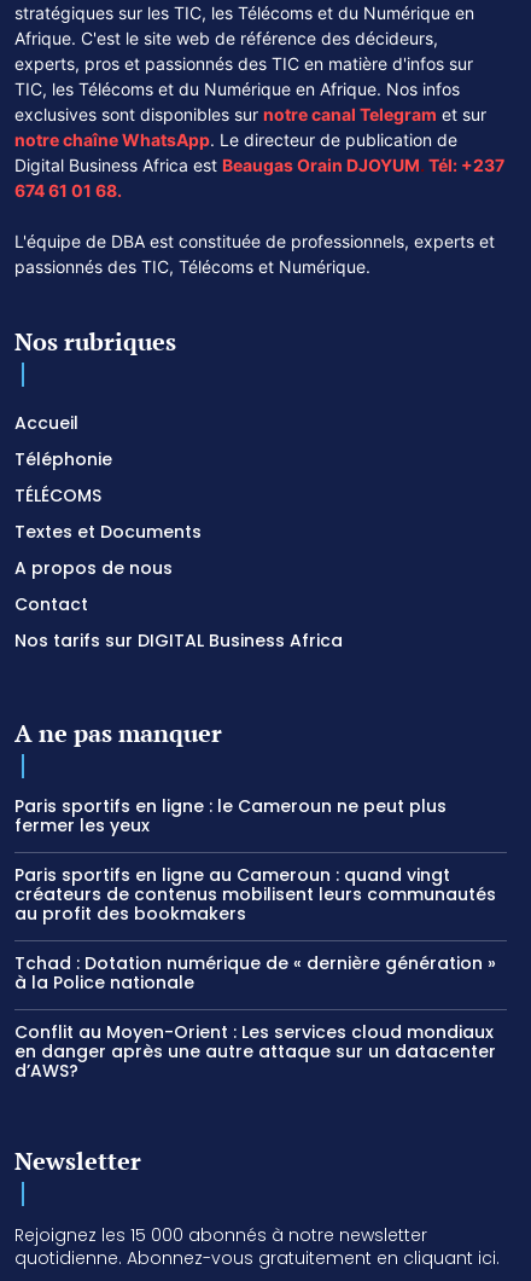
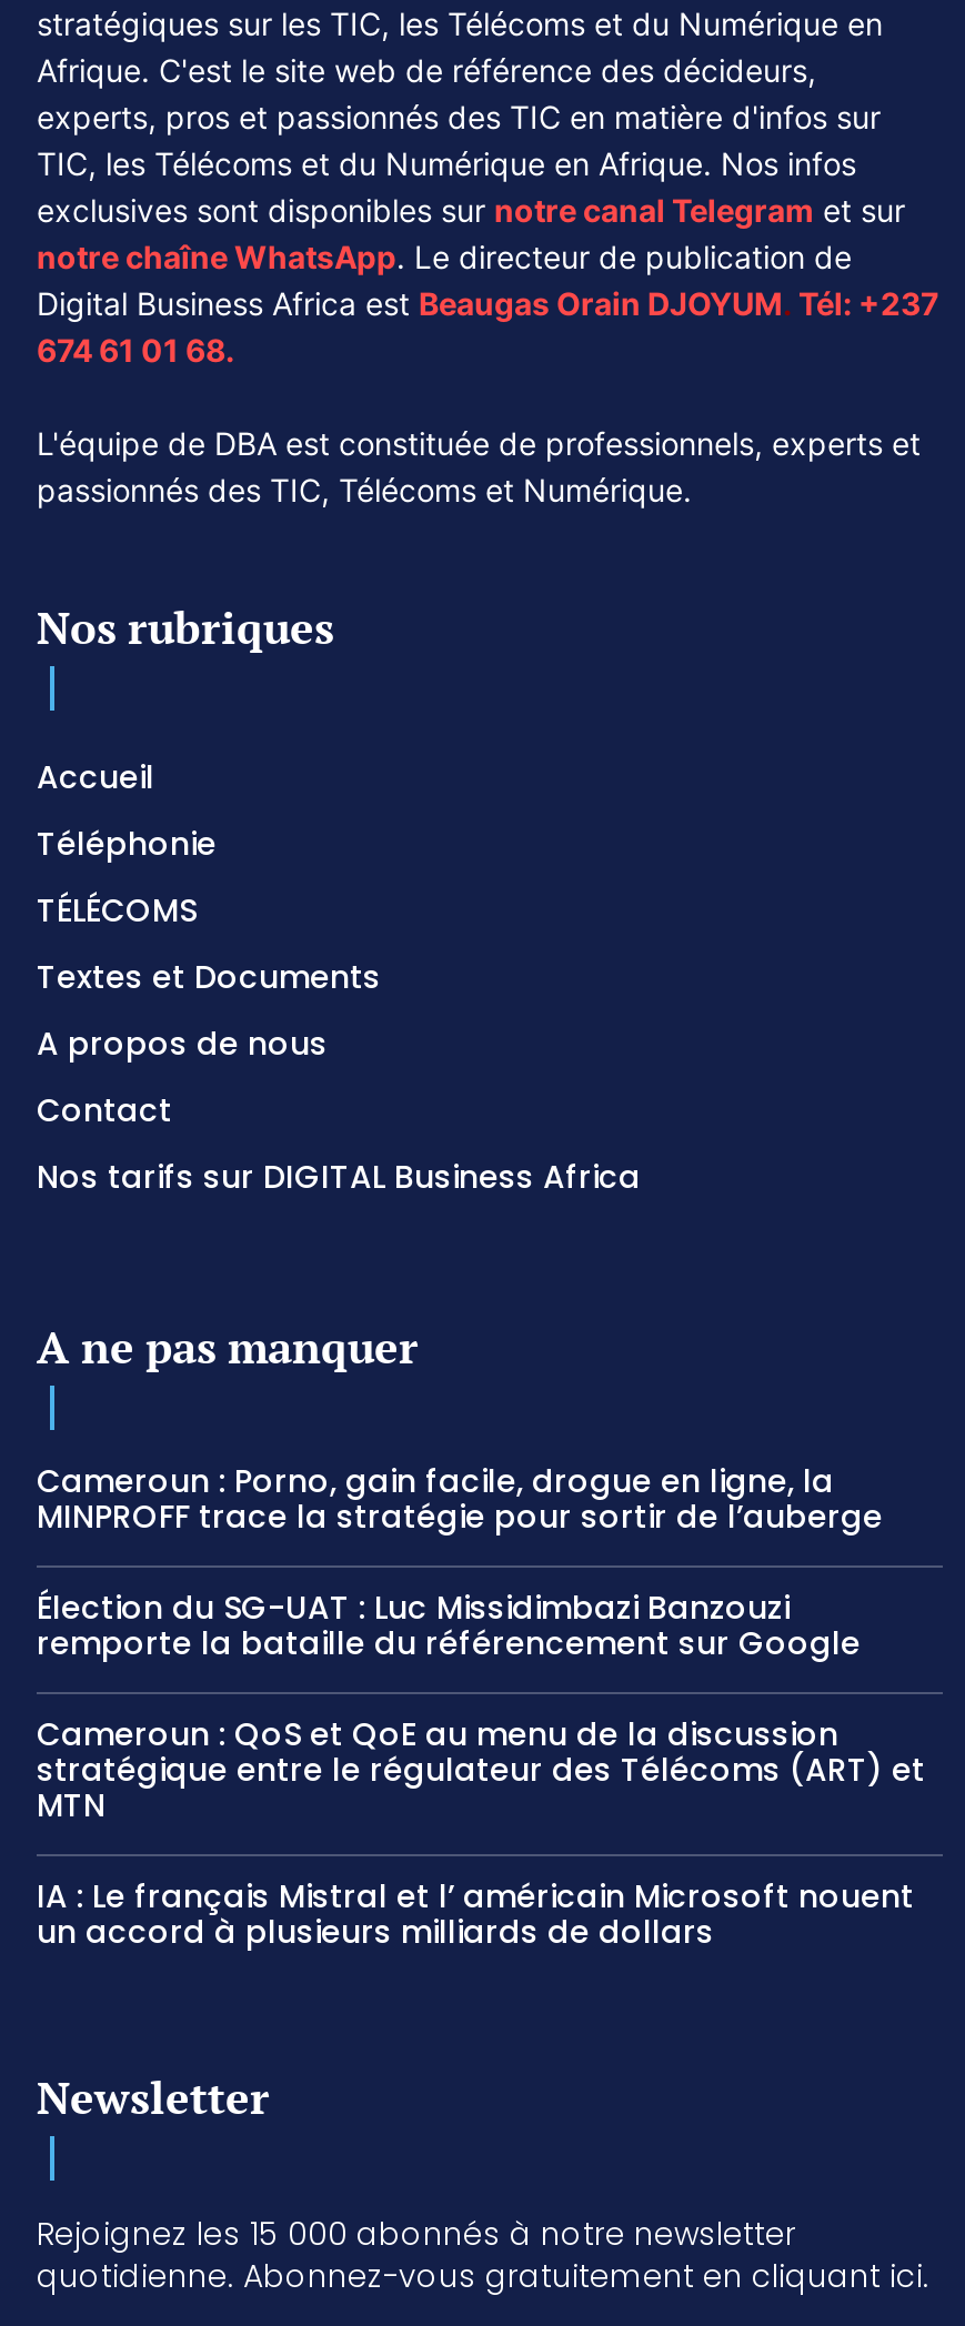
- Paris sportifs en ligne : le Cameroun ne peut plus
- fermer les yeux
+ Cameroun : Porno, gain facile, drogue en ligne, la
+ MINPROFF trace la stratégie pour sortir de l’auberge

- Paris sportifs en ligne au Cameroun : quand vingt
- créateurs de contenus mobilisent leurs communautés
- au profit des bookmakers
+ Élection du SG-UAT : Luc Missidimbazi Banzouzi
+ remporte la bataille du référencement sur Google

- Tchad : Dotation numérique de « dernière génération »
- à la Police nationale
+ Cameroun : QoS et QoE au menu de la discussion
+ stratégique entre le régulateur des Télécoms (ART) et
+ MTN

- Conflit au Moyen-Orient : Les services cloud mondiaux
- en danger après une autre attaque sur un datacenter
- d’AWS?
+ IA : Le français Mistral et l’ américain Microsoft nouent
+ un accord à plusieurs milliards de dollars
